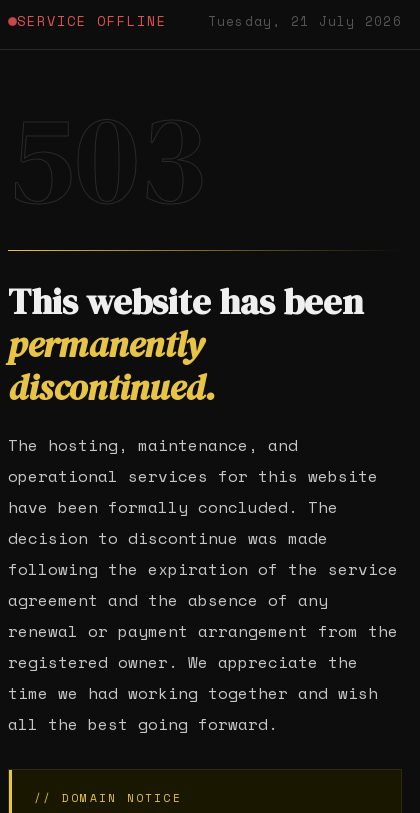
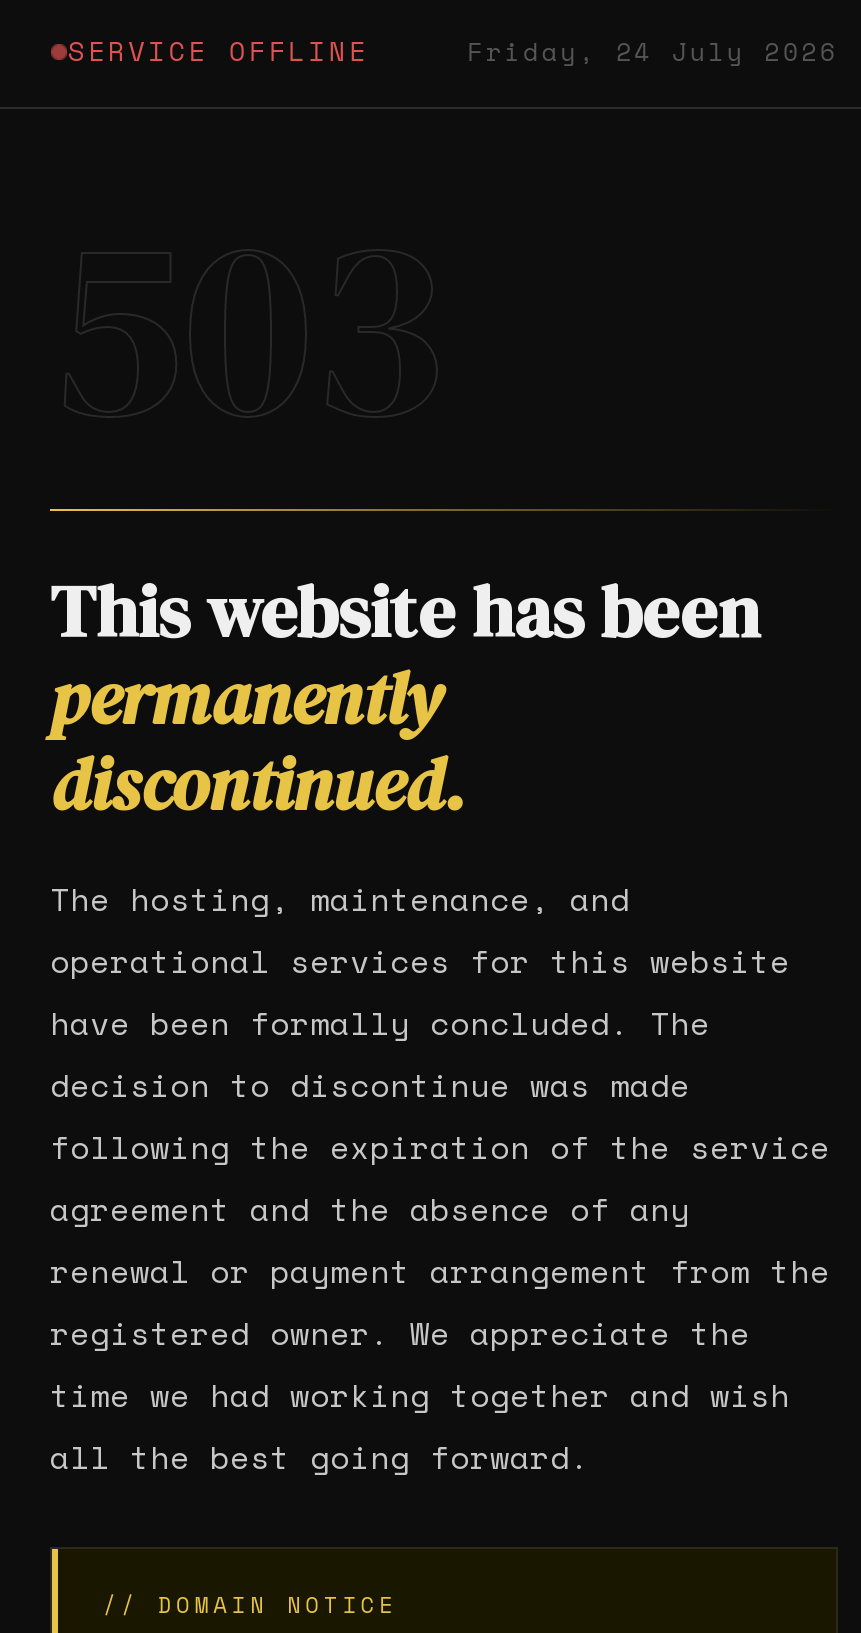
- Tuesday, 21 July 2026
+ Friday, 24 July 2026
